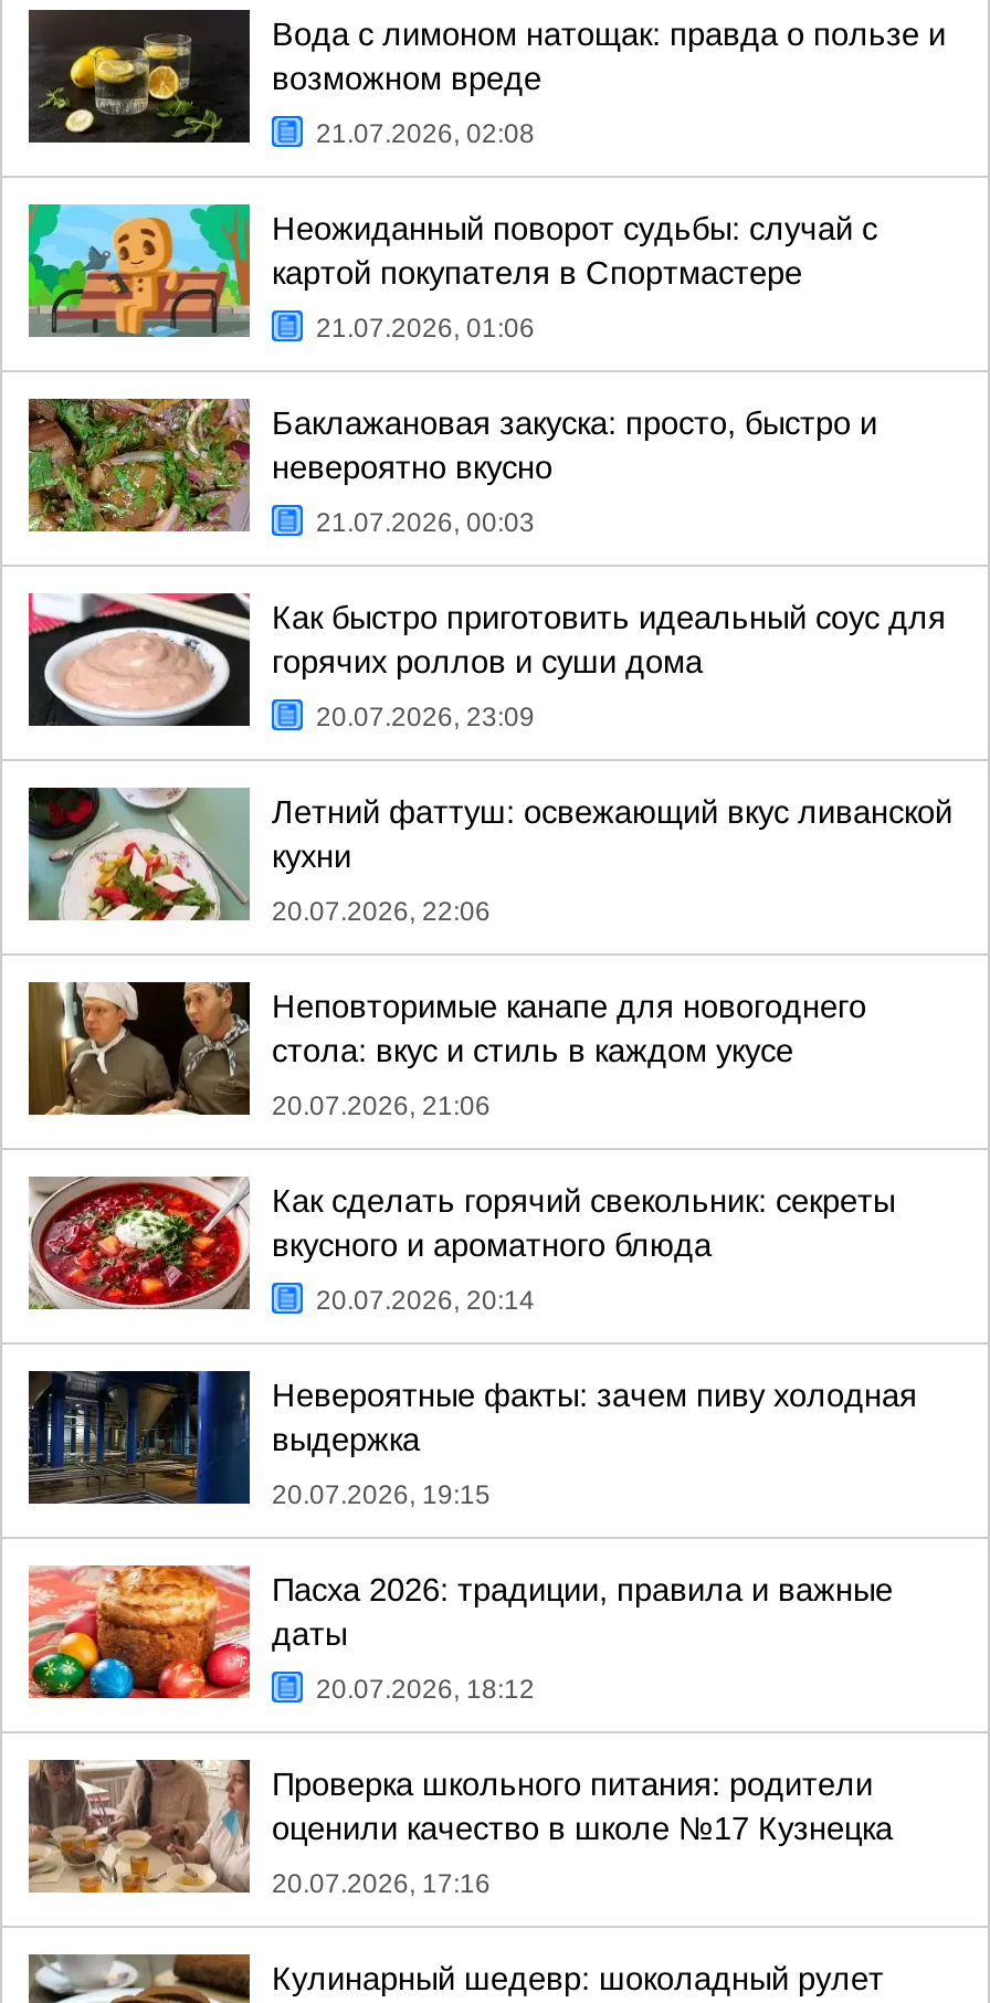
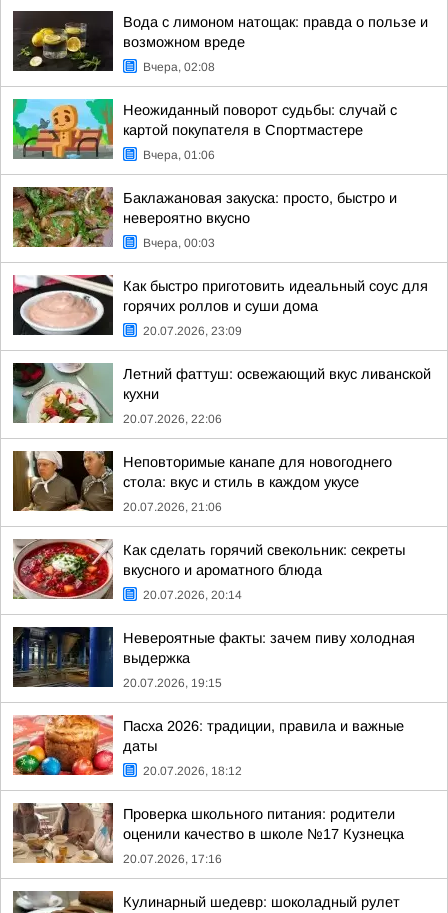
- 21.07.2026, 02:08
+ Вчера, 02:08

- 21.07.2026, 01:06
+ Вчера, 01:06

- 21.07.2026, 00:03
+ Вчера, 00:03
